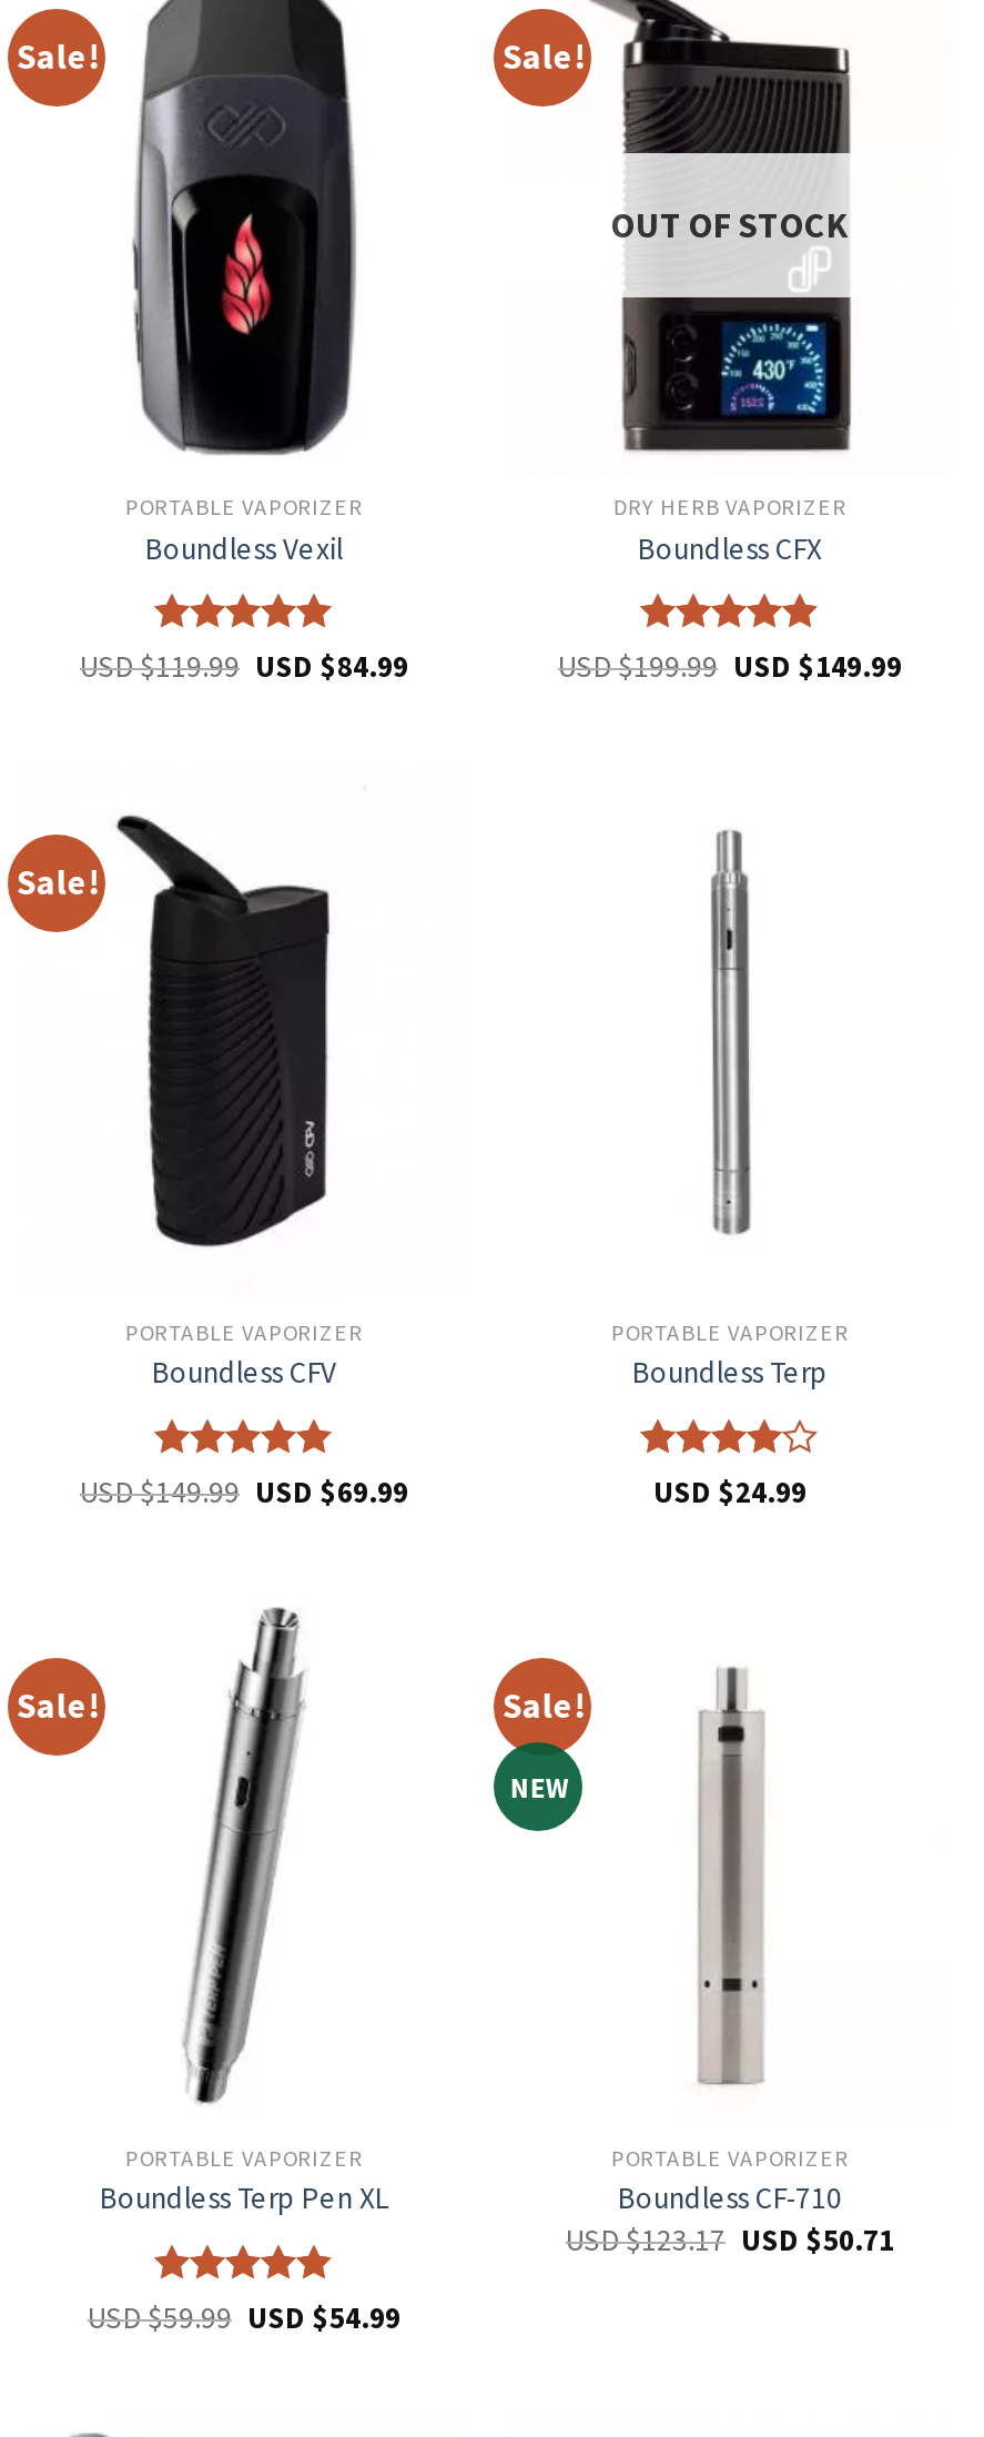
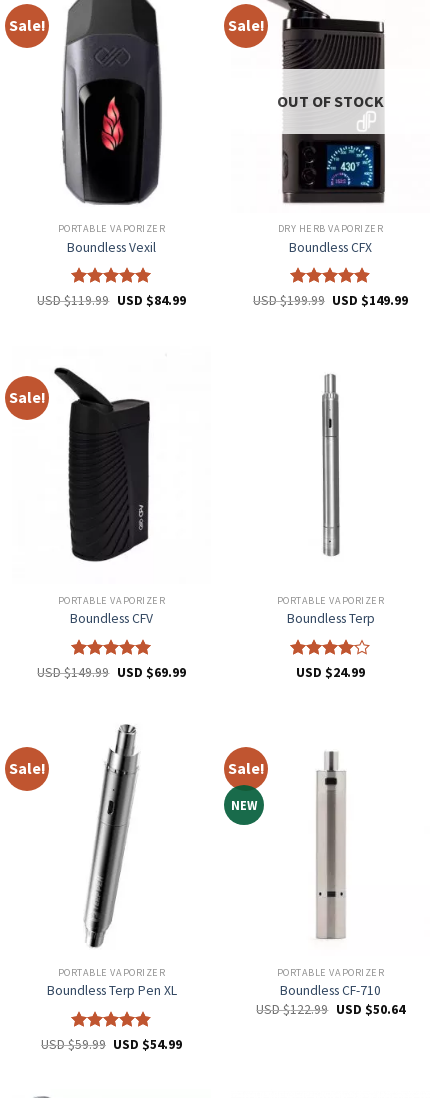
- USD $123.17 USD $50.71
+ USD $122.99 USD $50.64
